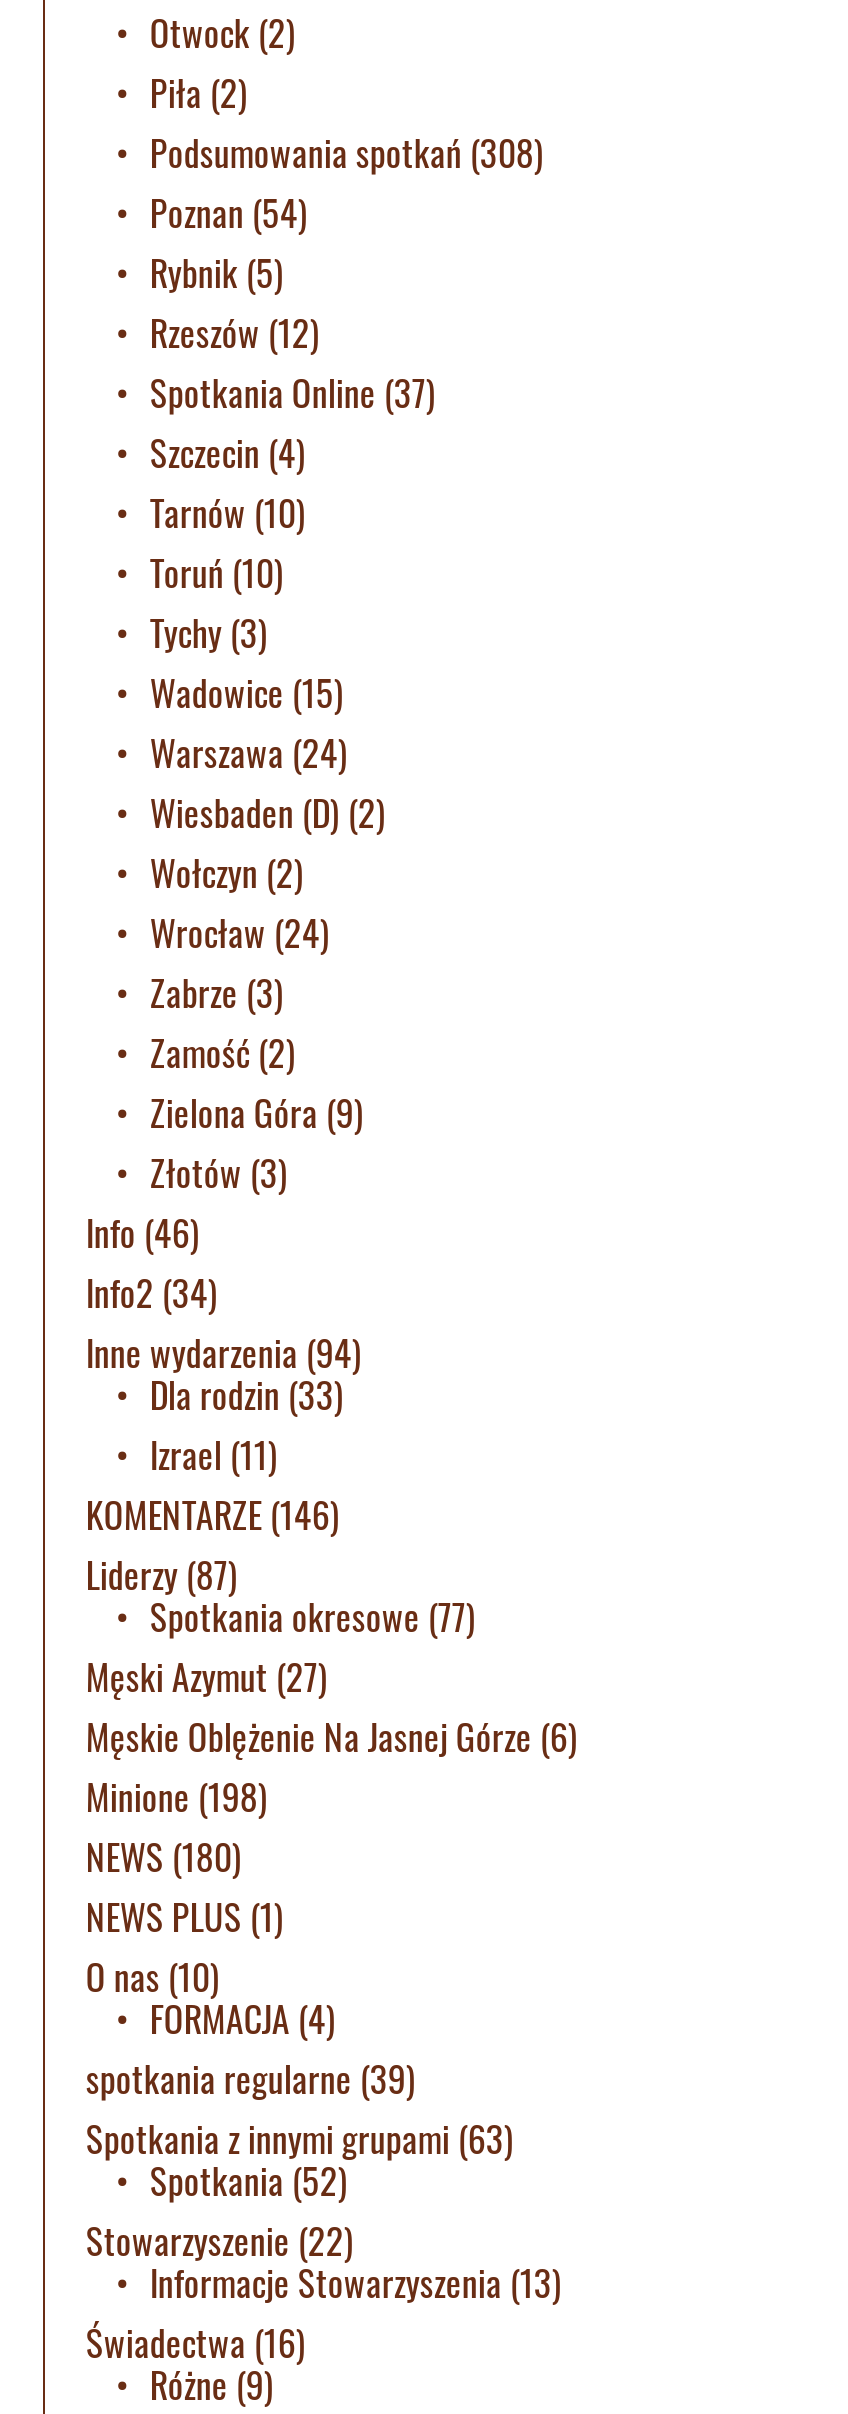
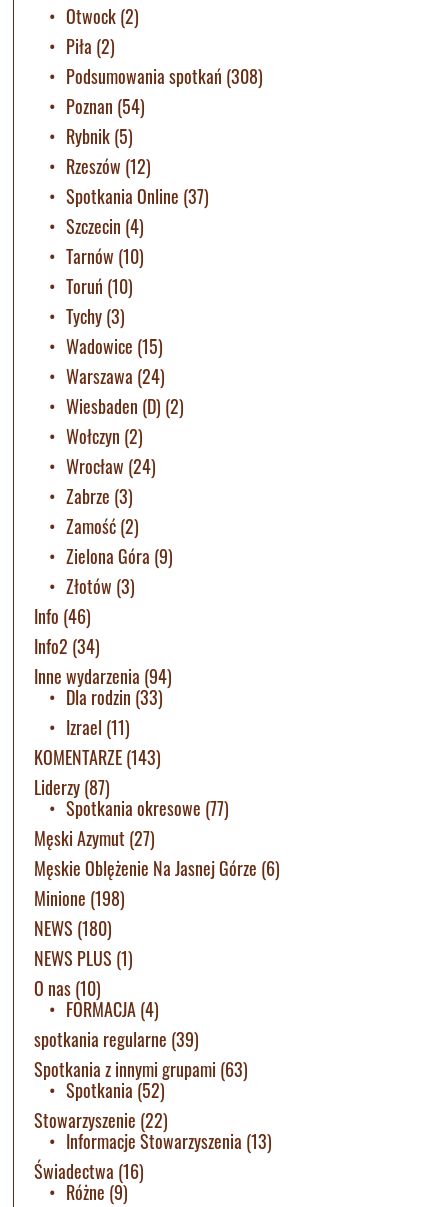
- KOMENTARZE (146)
+ KOMENTARZE (143)
